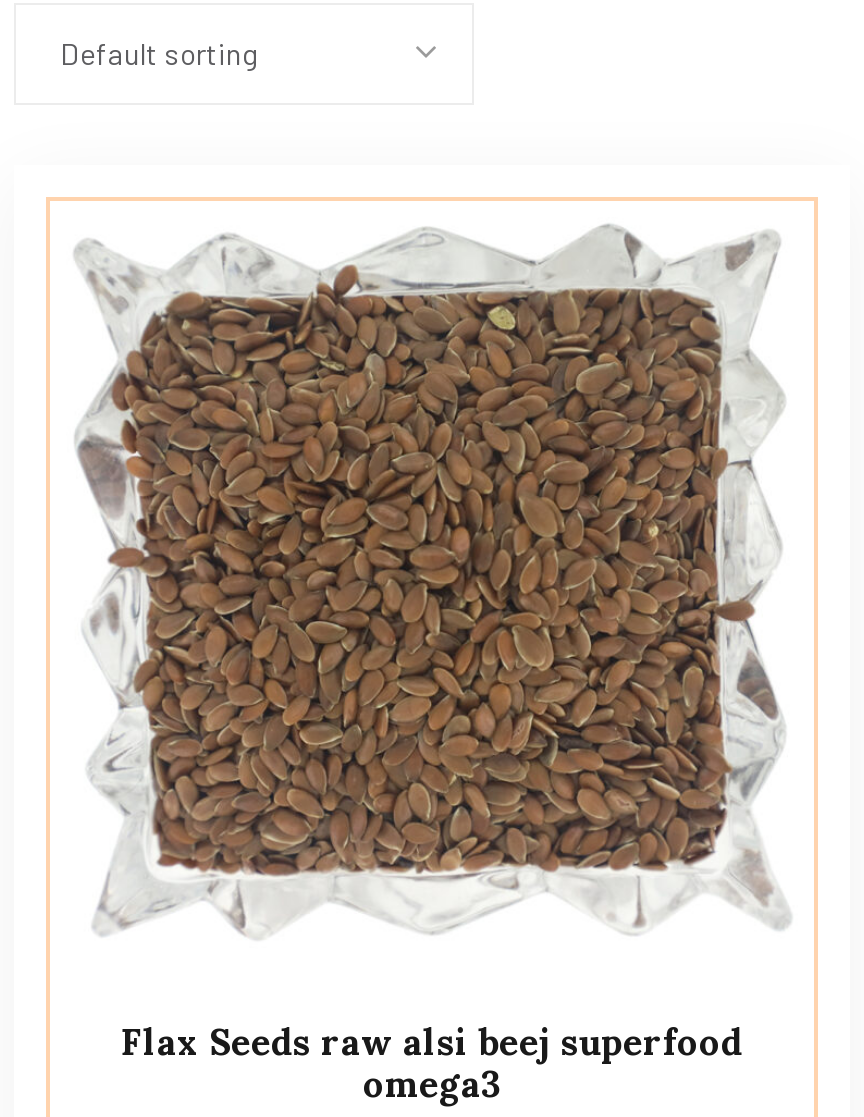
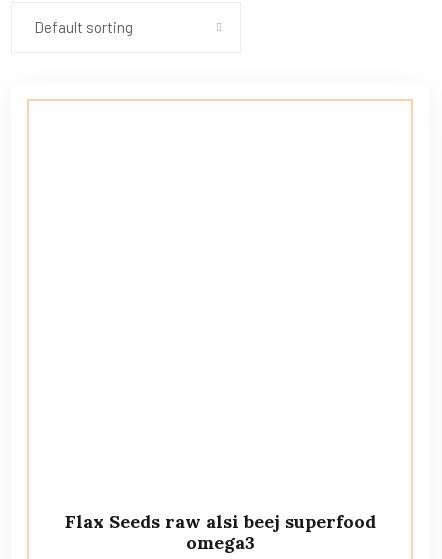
- [image]
